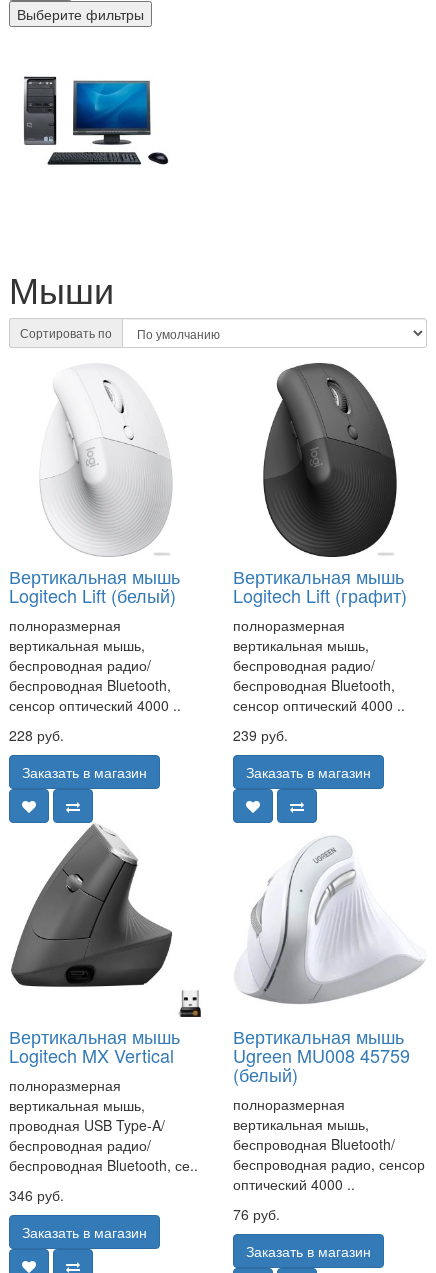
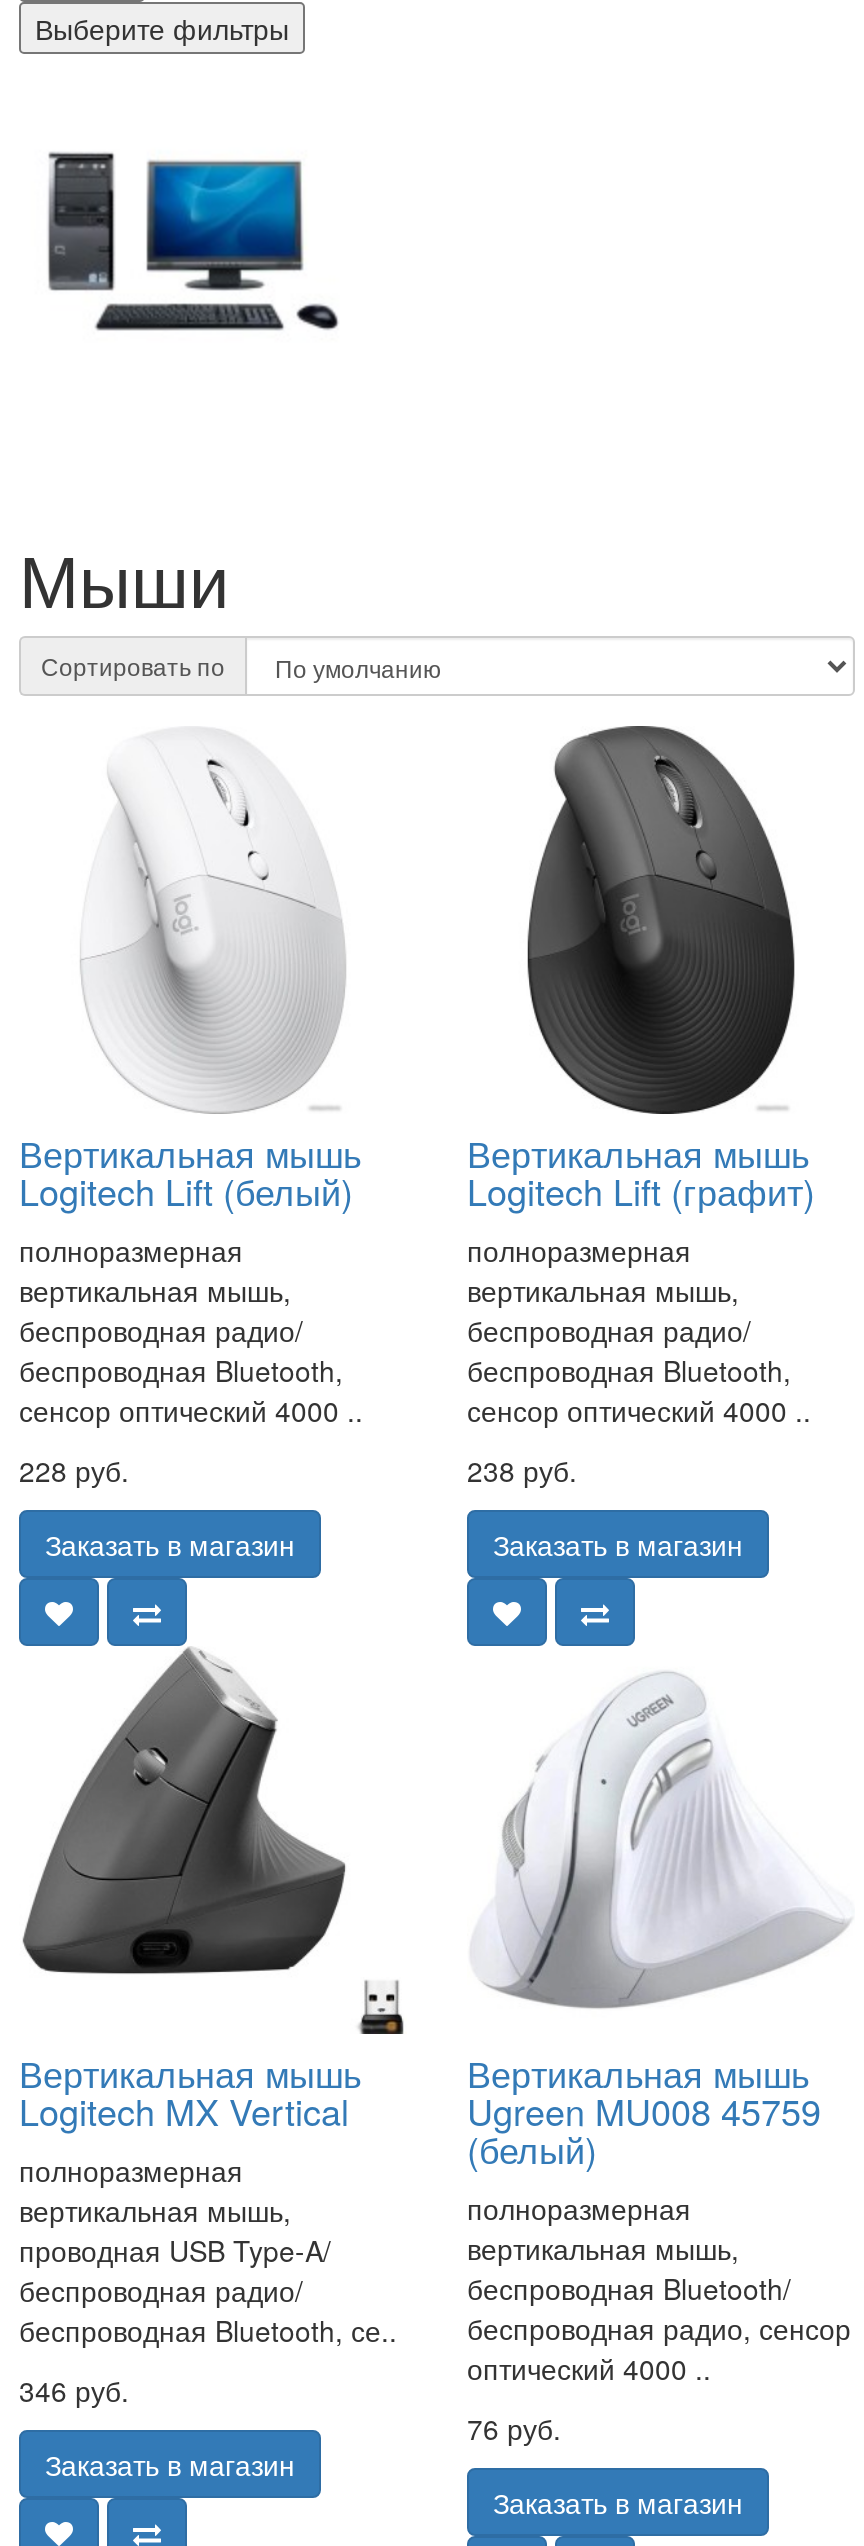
- 239 руб.
+ 238 руб.
